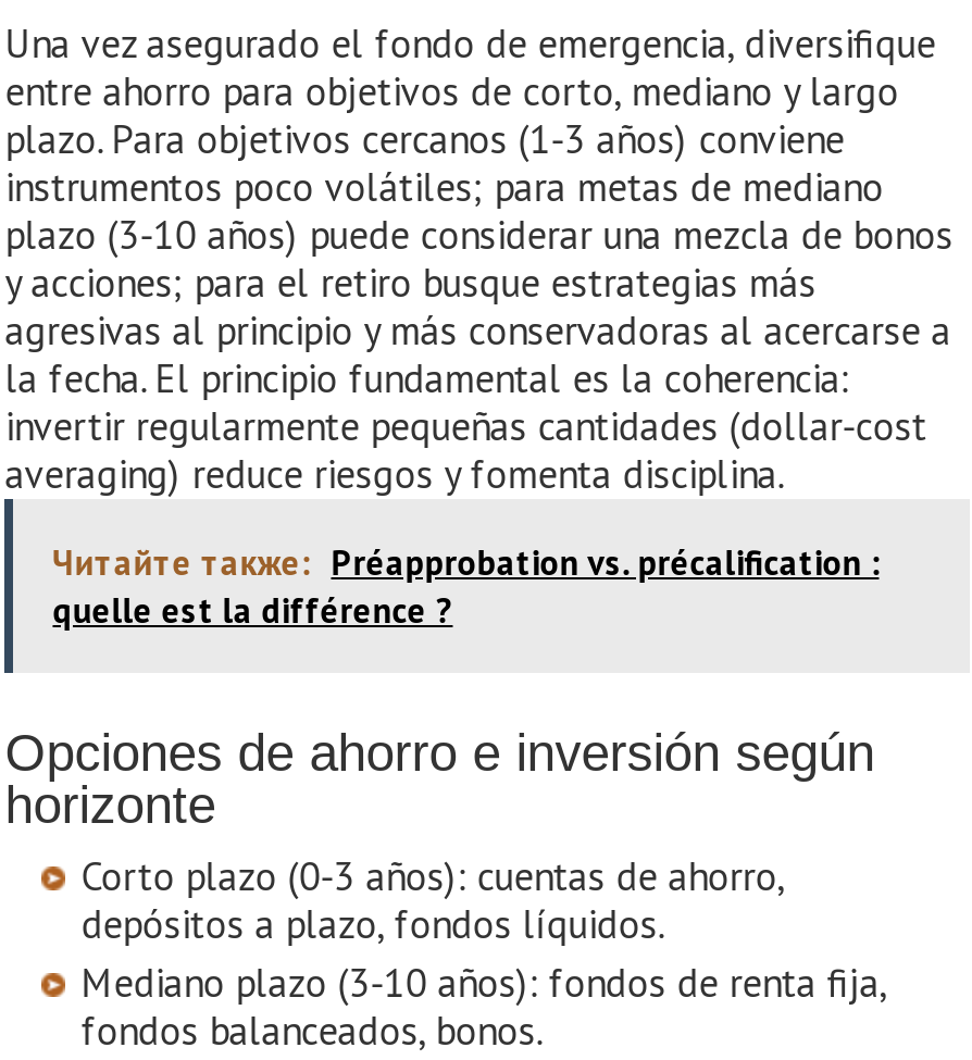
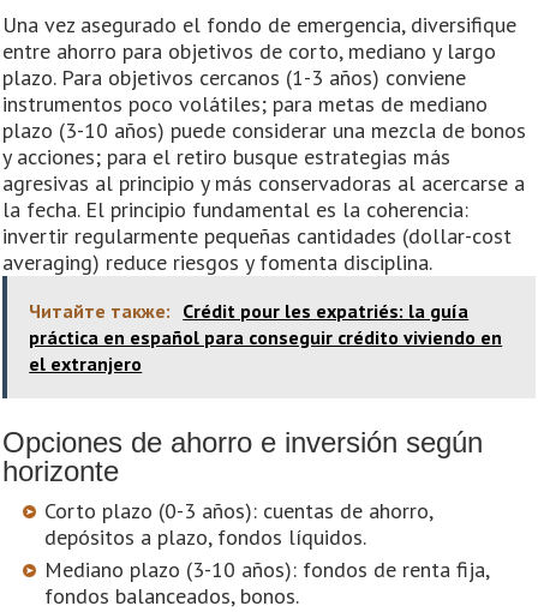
- Читайте также: Préapprobation vs. précalification :
- quelle est la différence ?
+ Читайте также: Crédit pour les expatriés: la guía
+ práctica en español para conseguir crédito viviendo en
+ el extranjero
